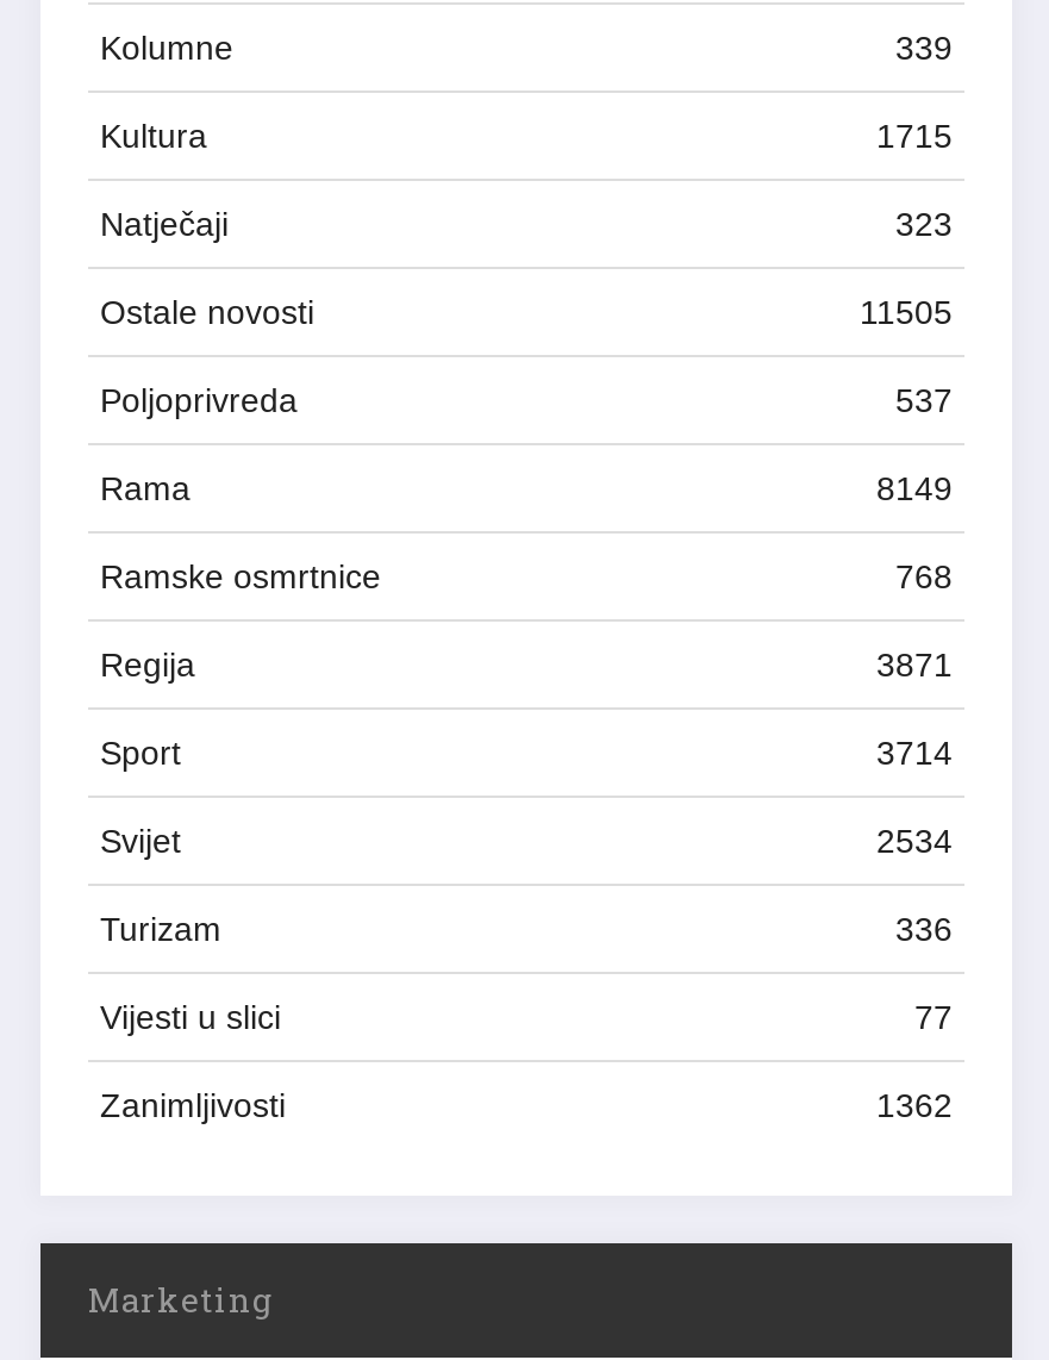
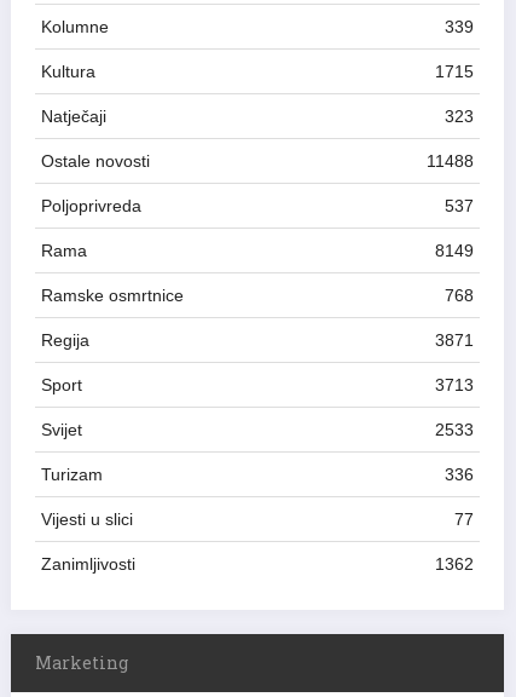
- 11505
+ 11488

- 3714
+ 3713

- 2534
+ 2533
